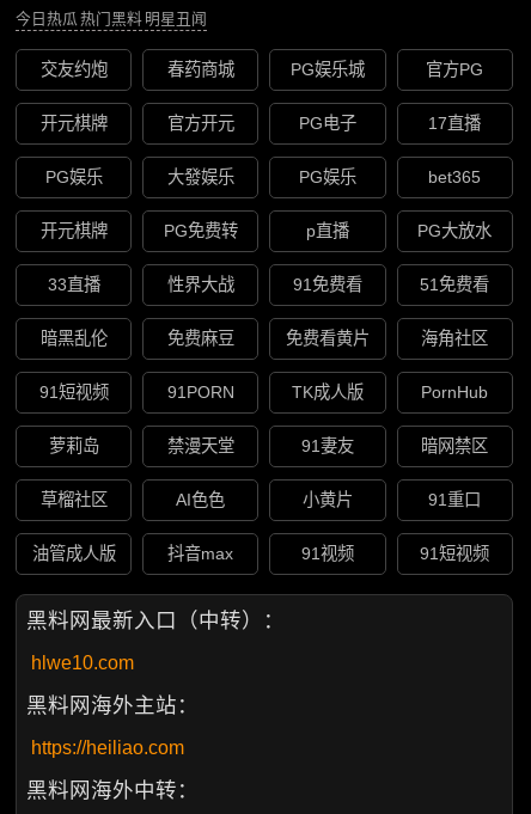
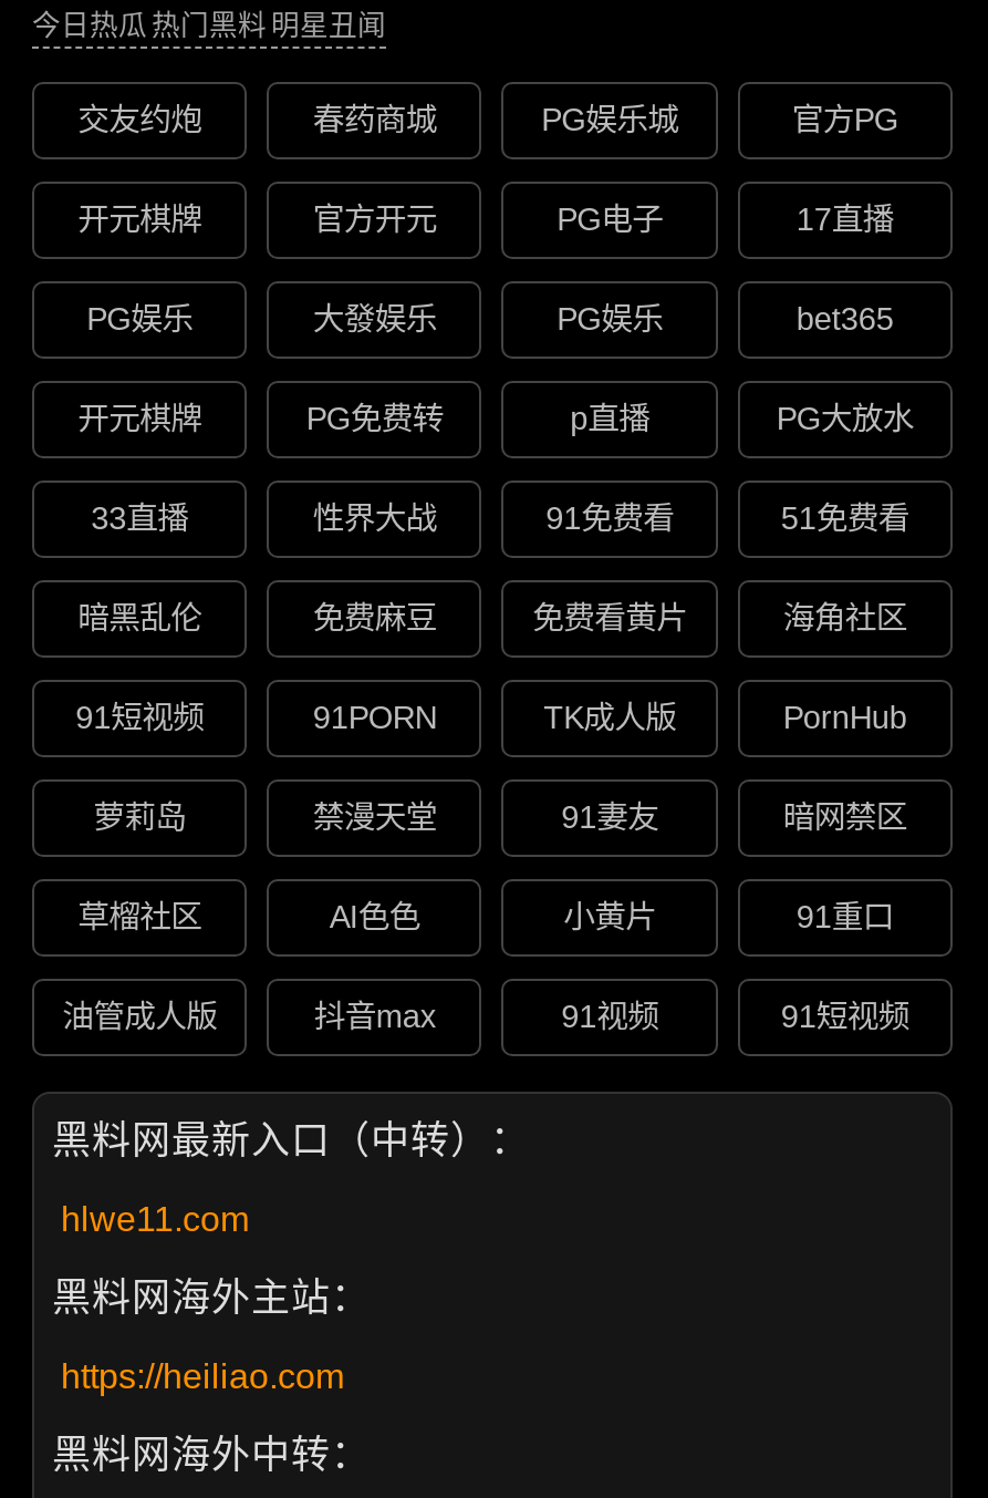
- hlwe10.com
+ hlwe11.com
